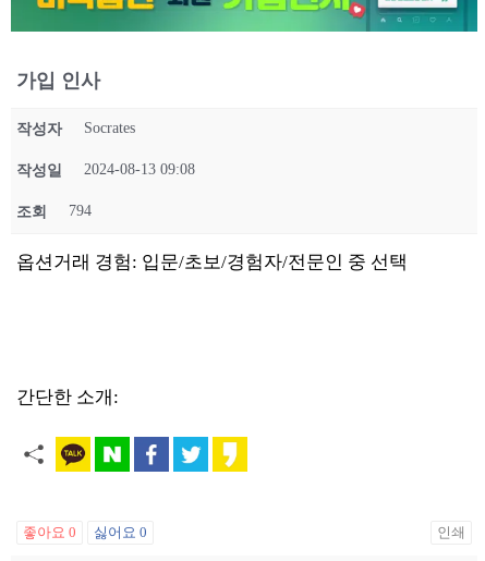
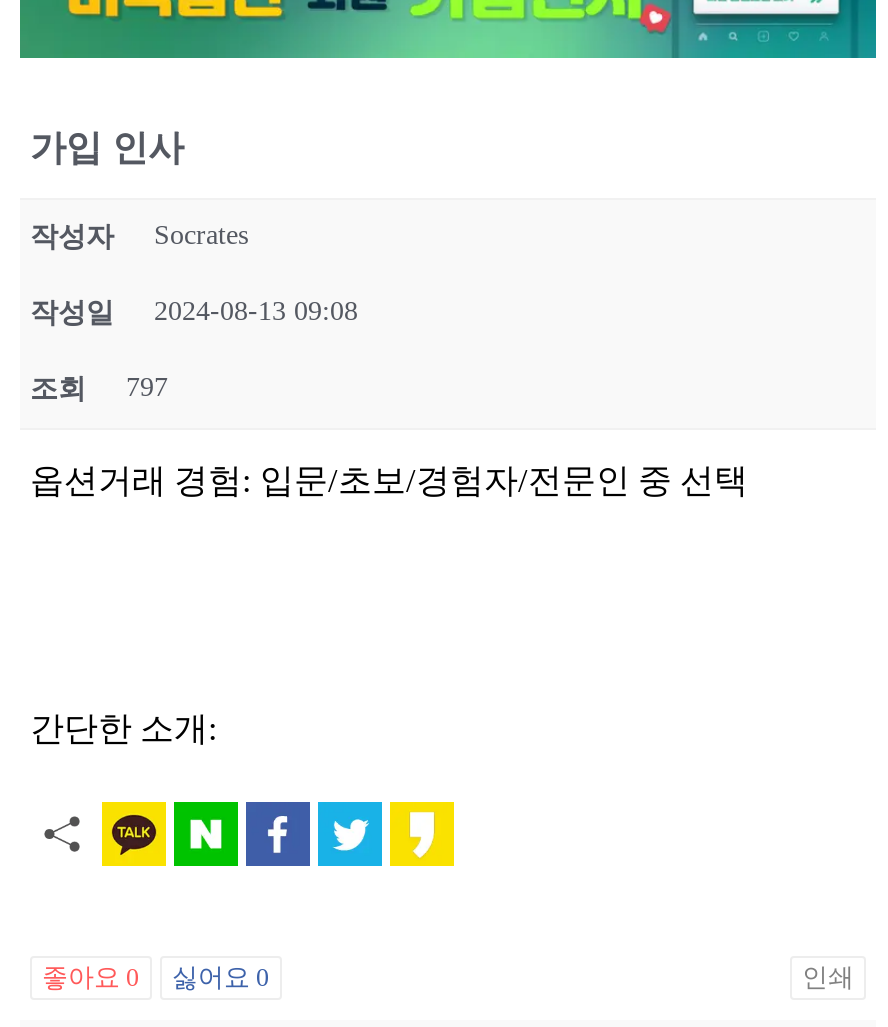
- 조회 794
+ 조회 797
